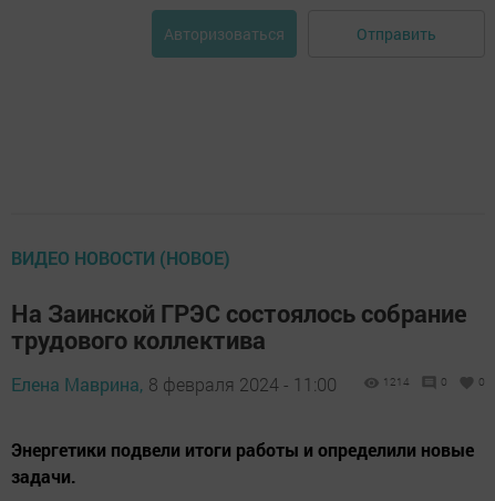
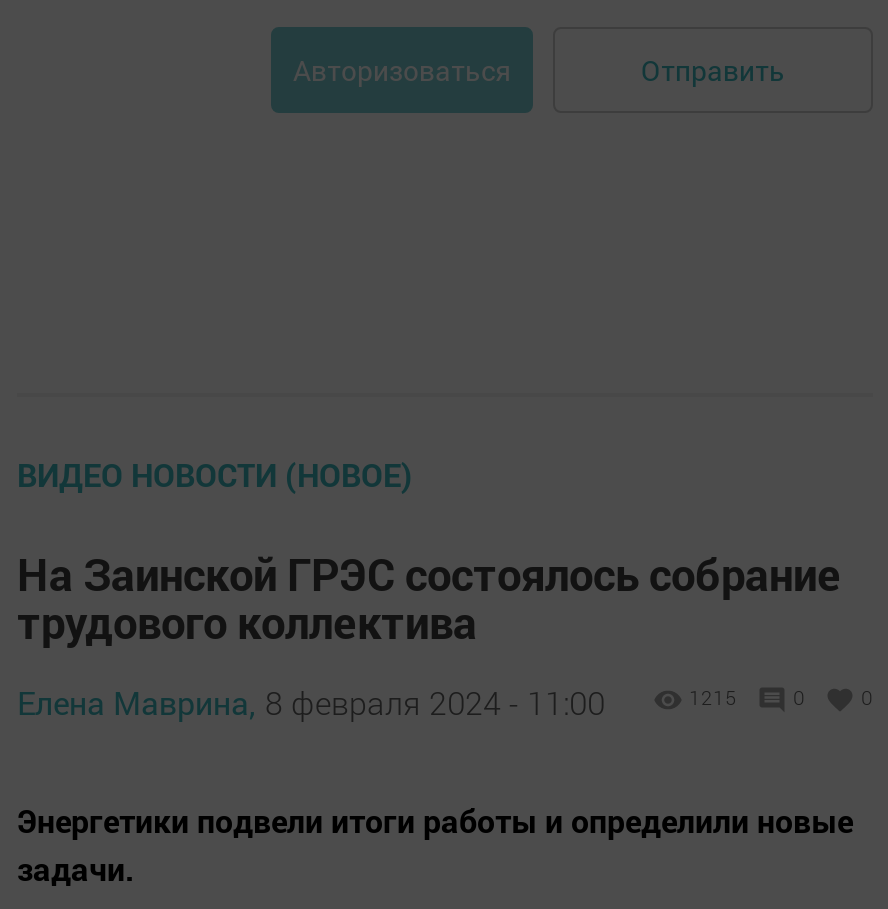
- 1214
+ 1215
